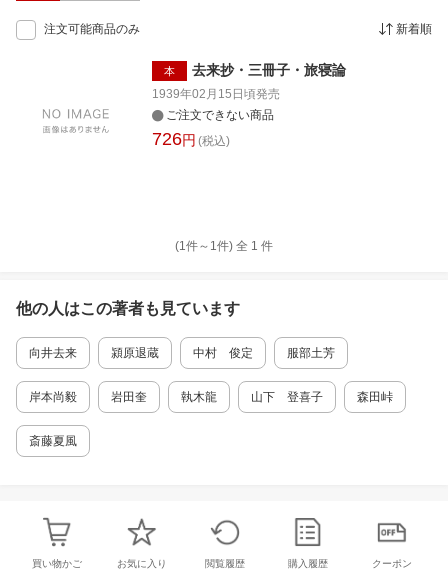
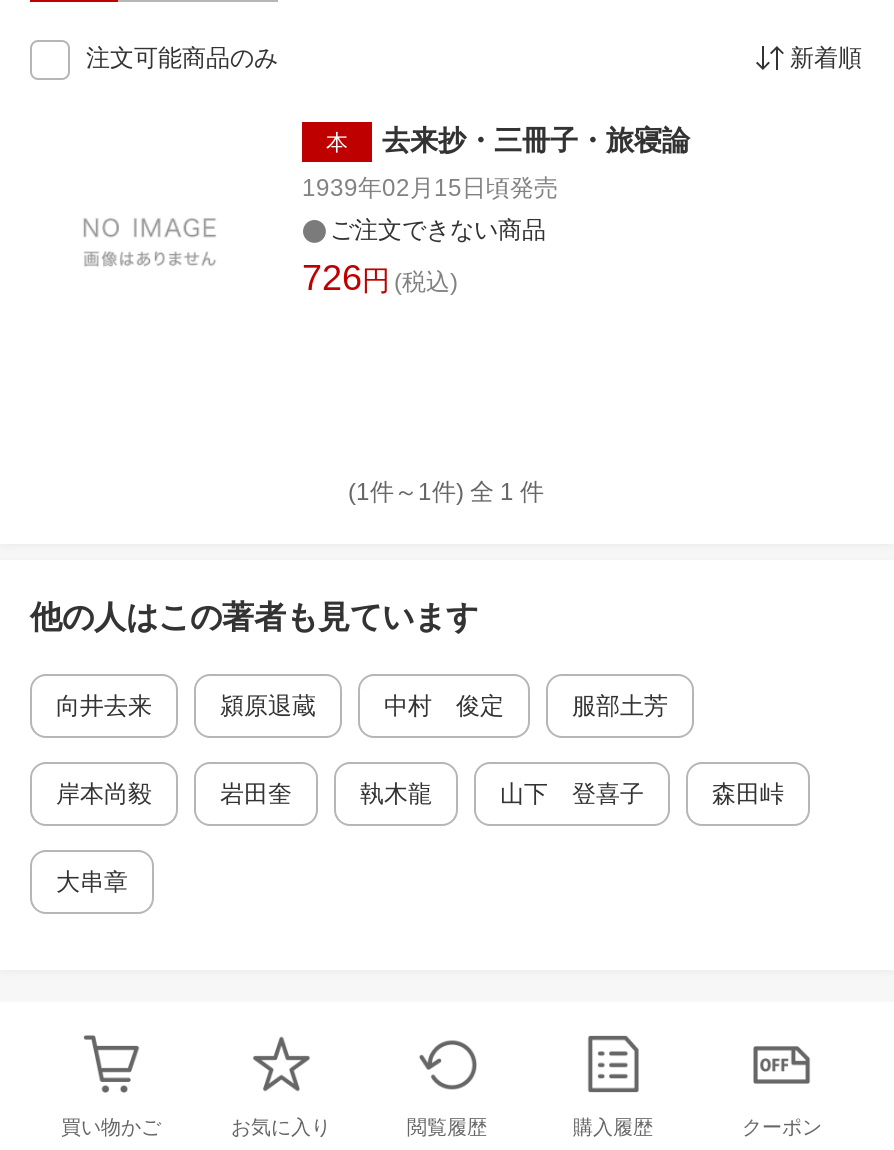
- 斎藤夏風
+ 大串章
